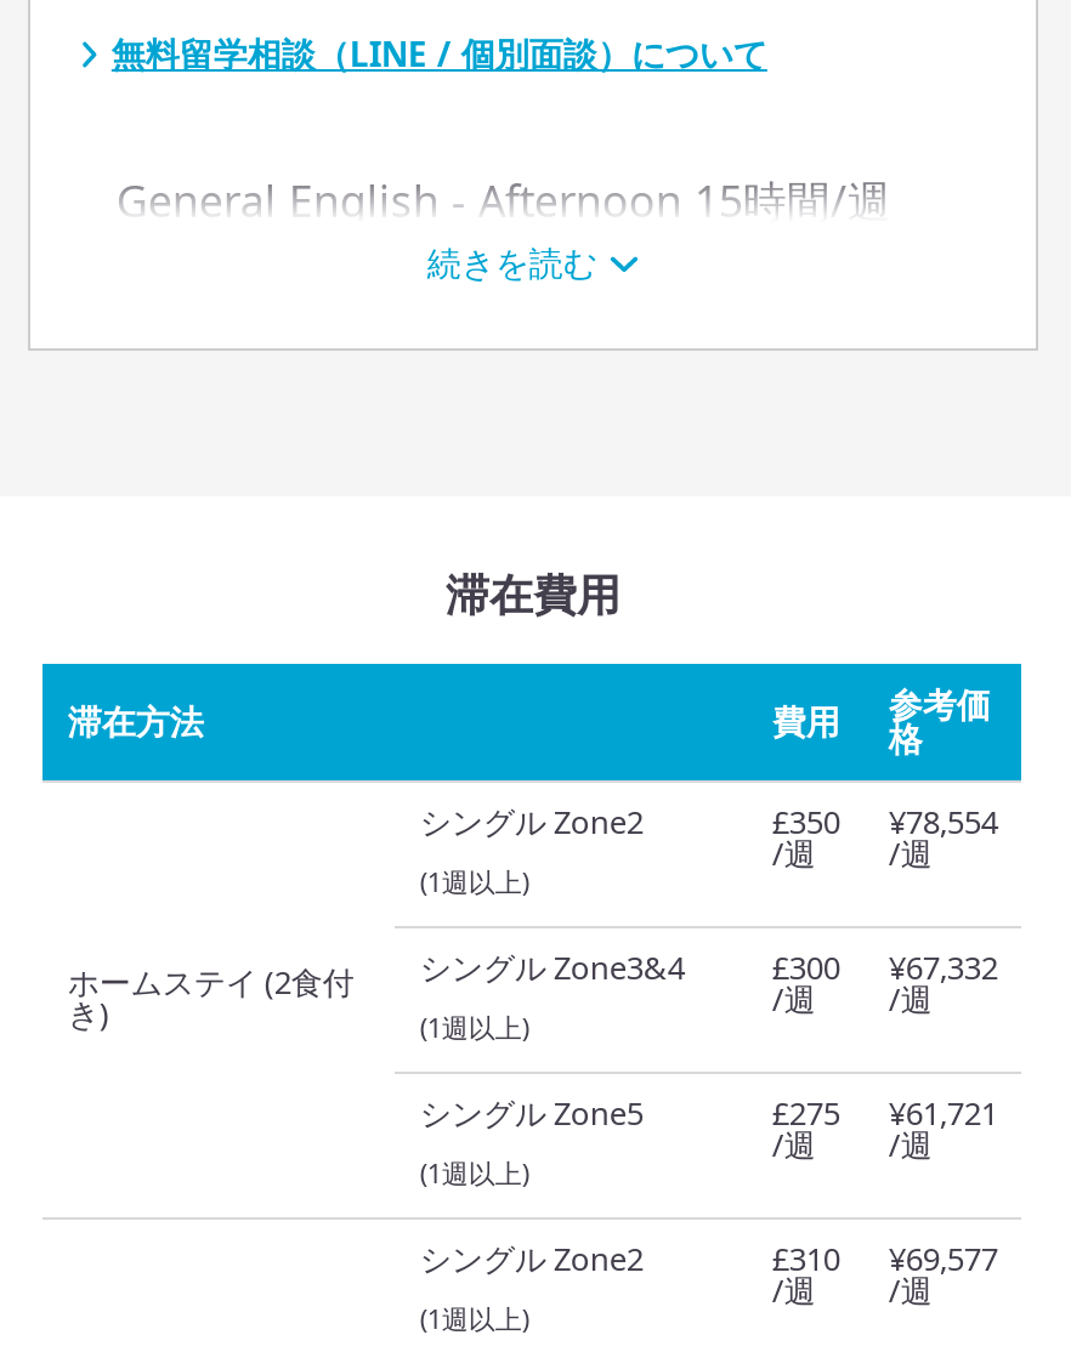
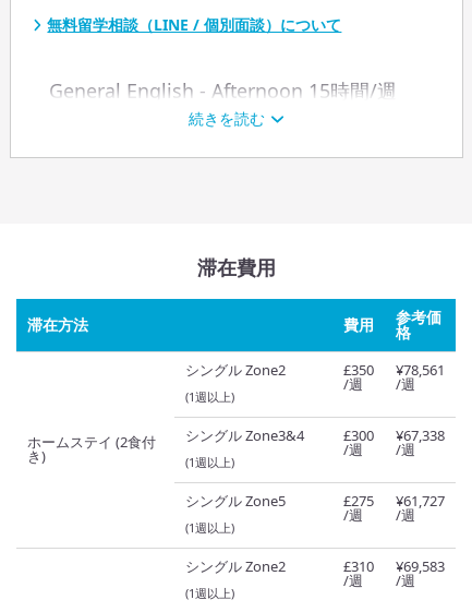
- £350 ¥78,554
+ £350 ¥78,561

- ホームステイ (2食付 シングル Zone3&4 £300 ¥67,332
+ ホームステイ (2食付 シングル Zone3&4 £300 ¥67,338

- £275 ¥61,721
+ £275 ¥61,727

- £310 ¥69,577
+ £310 ¥69,583
